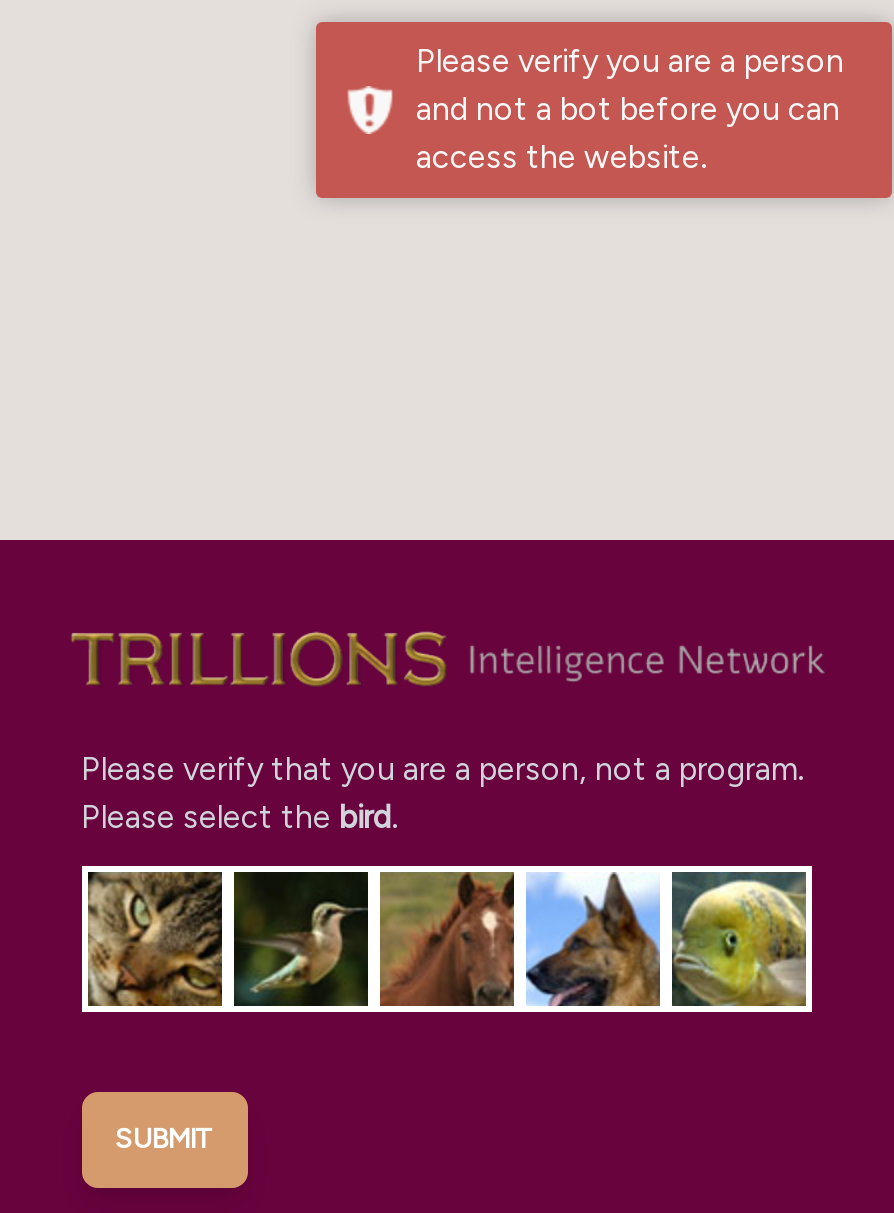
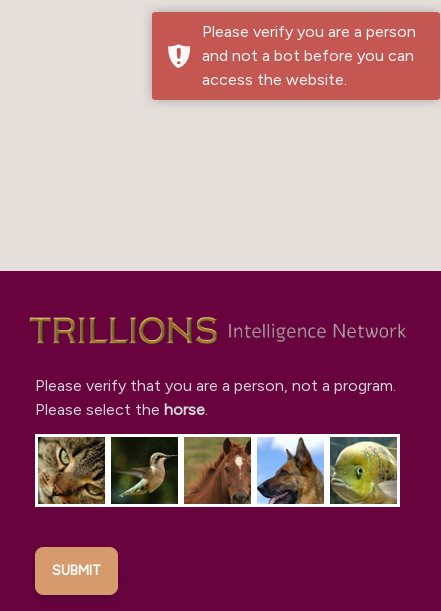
- Please select the bird.
+ Please select the horse.
